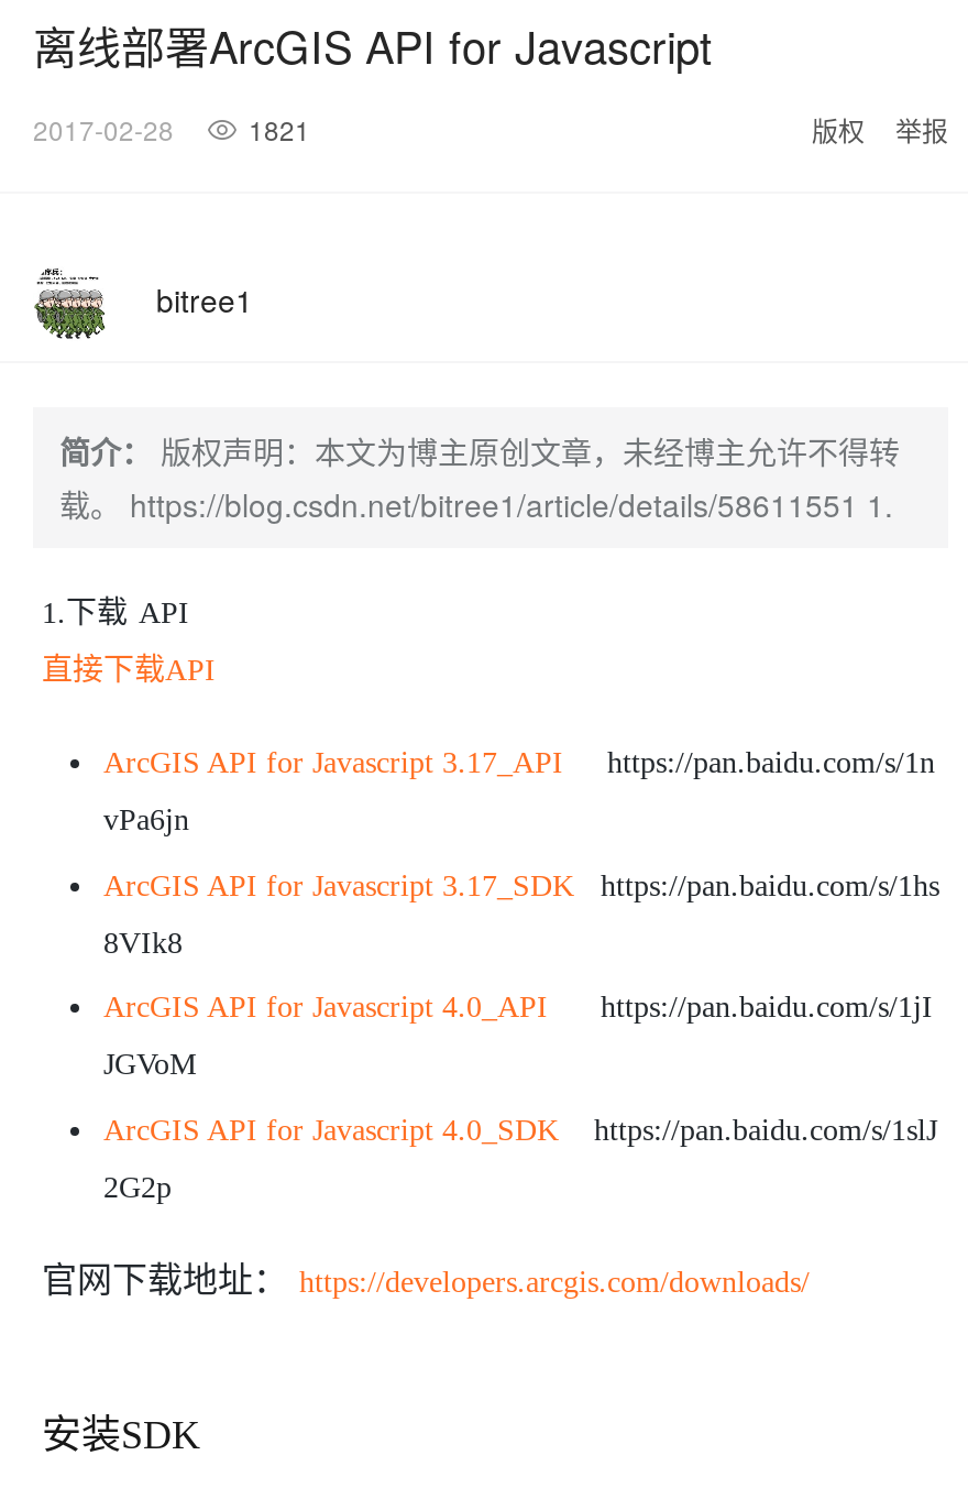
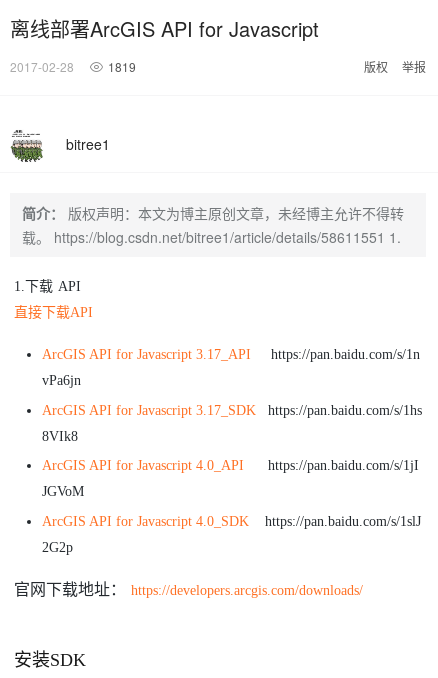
- 2017-02-28 1821
+ 2017-02-28 1819
